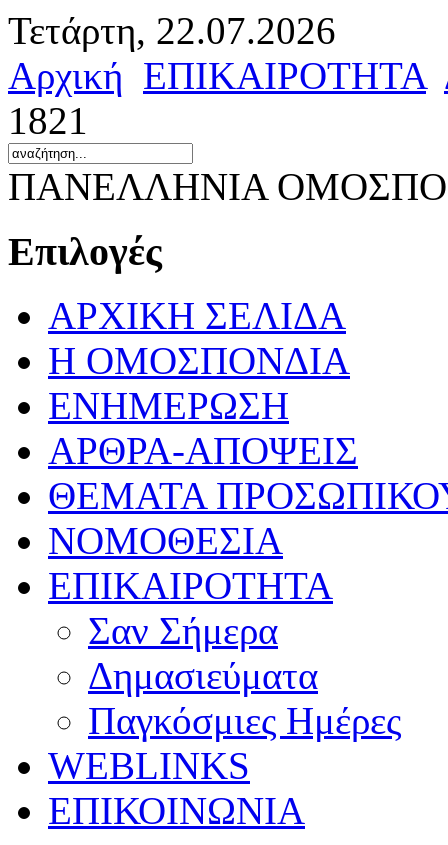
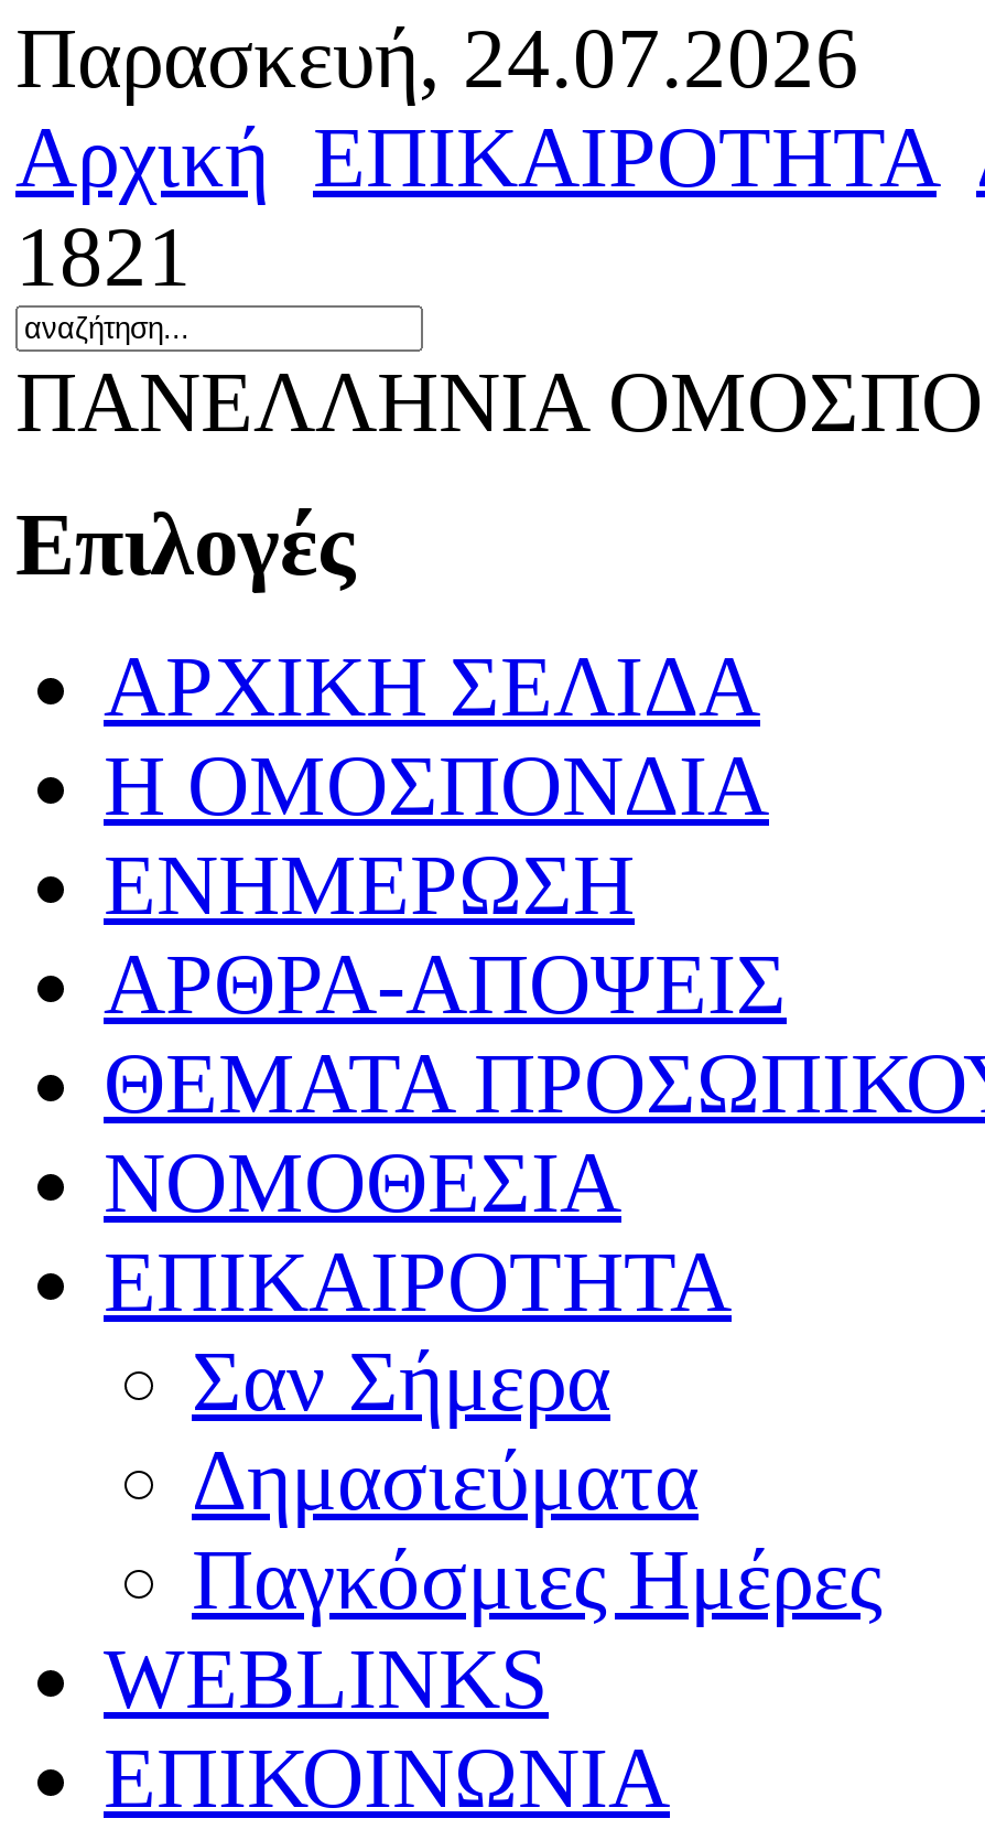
- Τετάρτη, 22.07.2026
+ Παρασκευή, 24.07.2026
